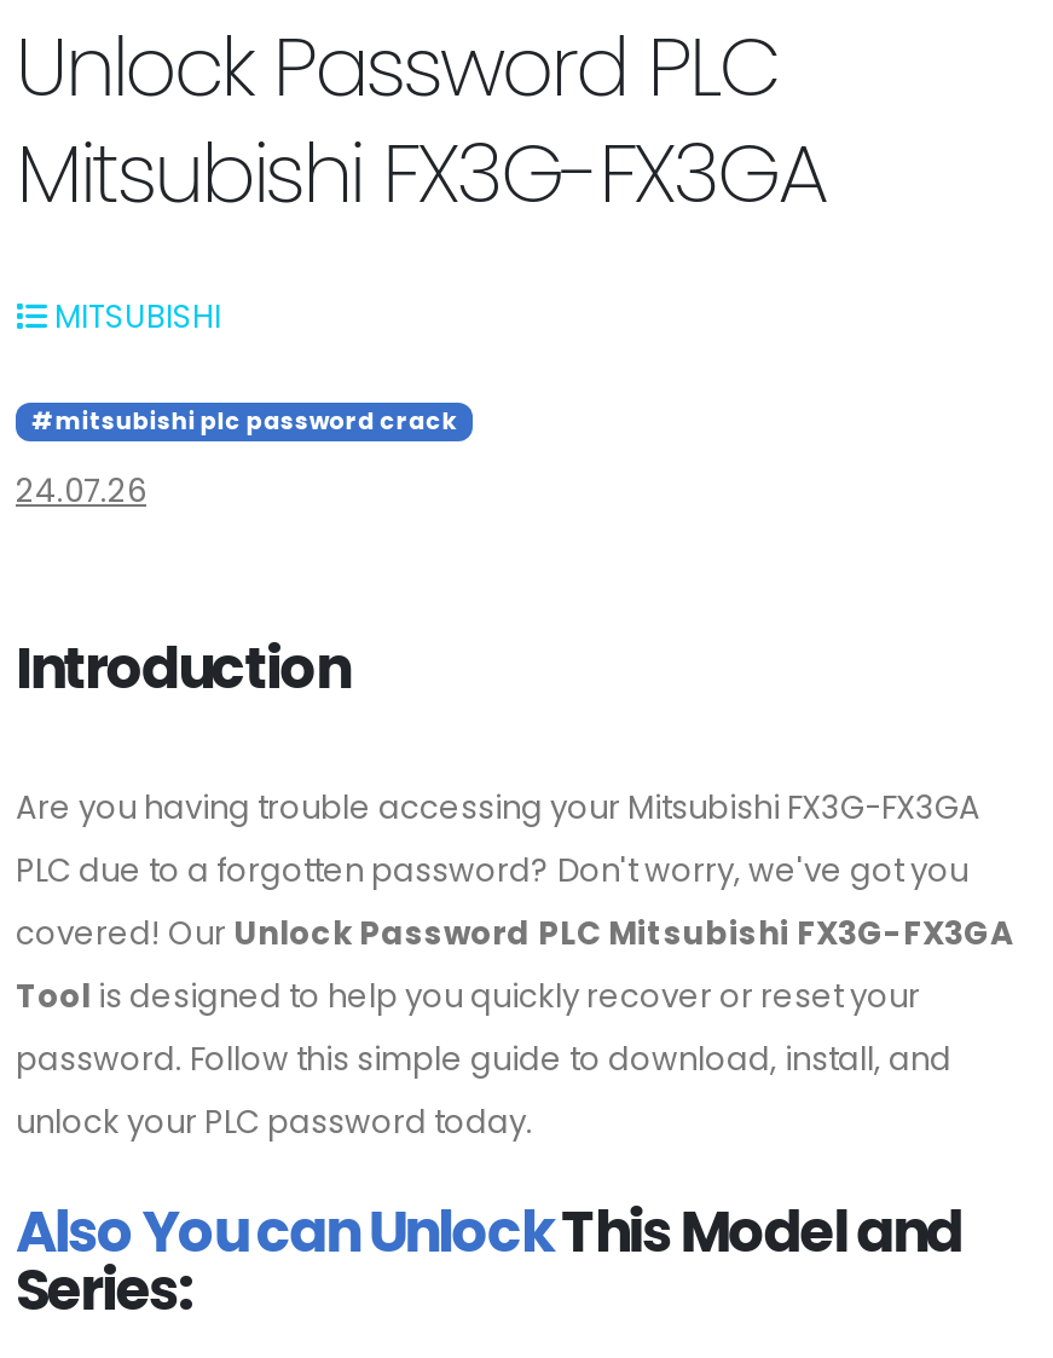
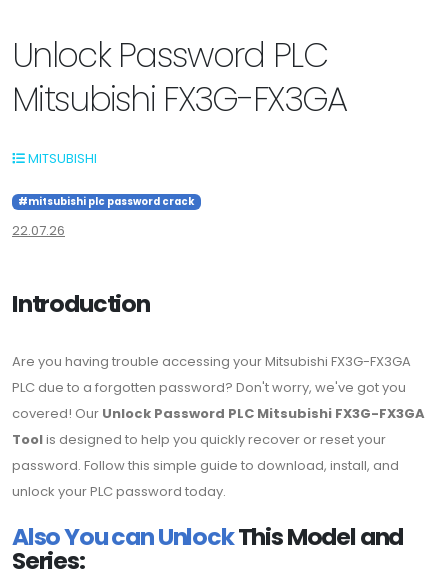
- 24.07.26
+ 22.07.26
